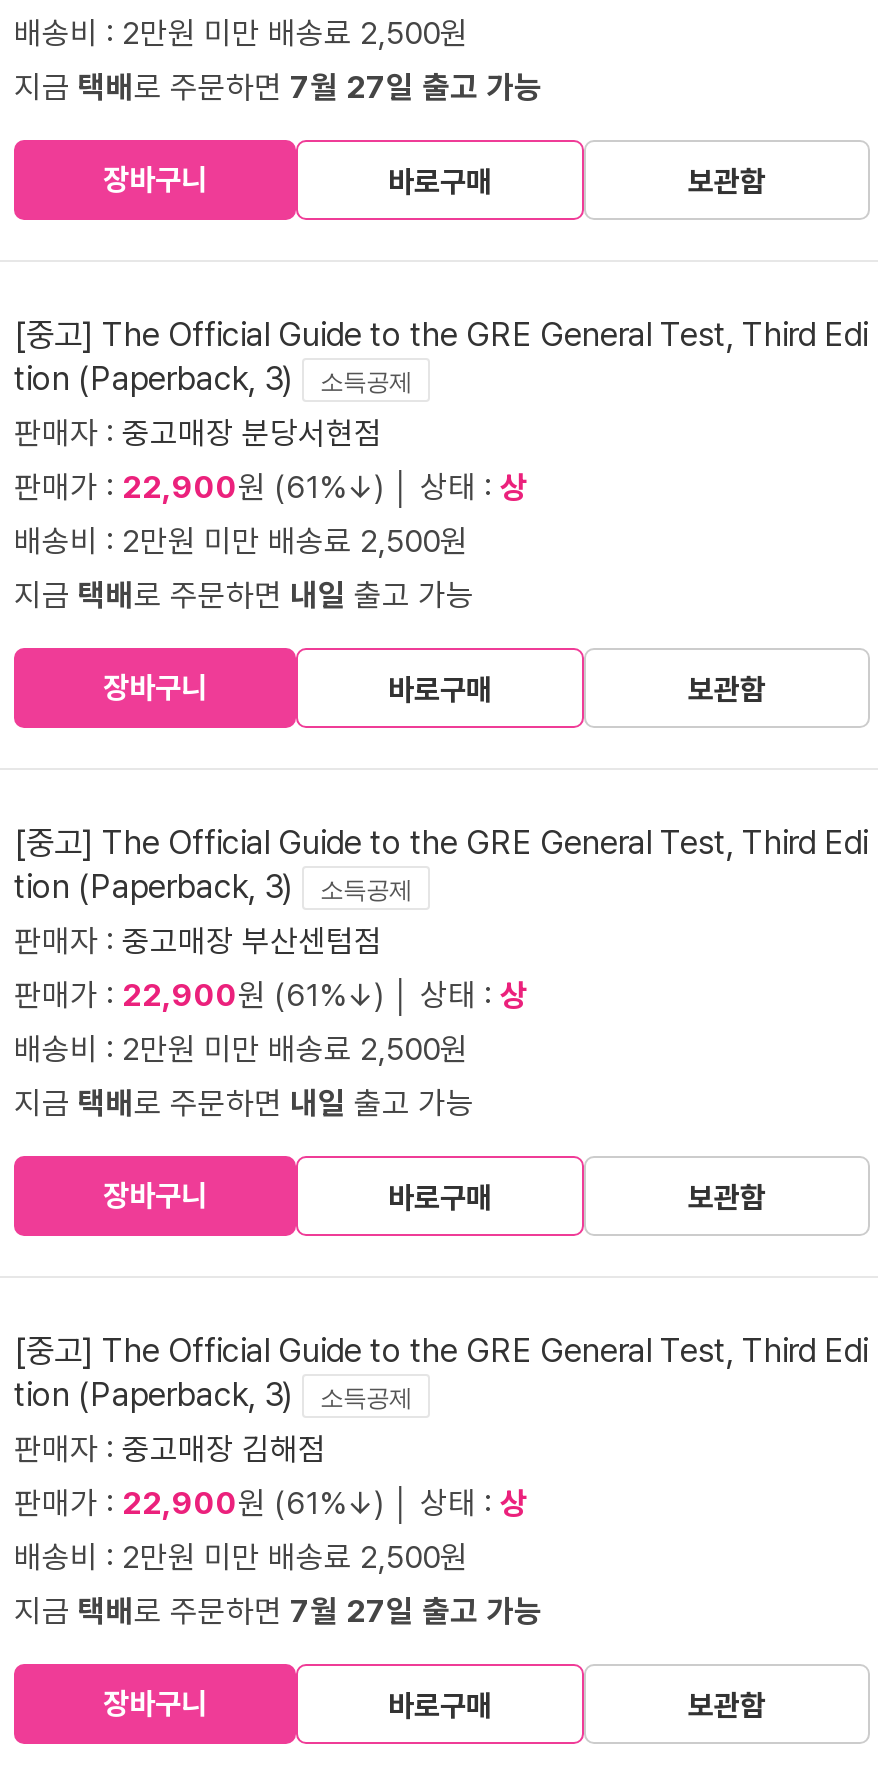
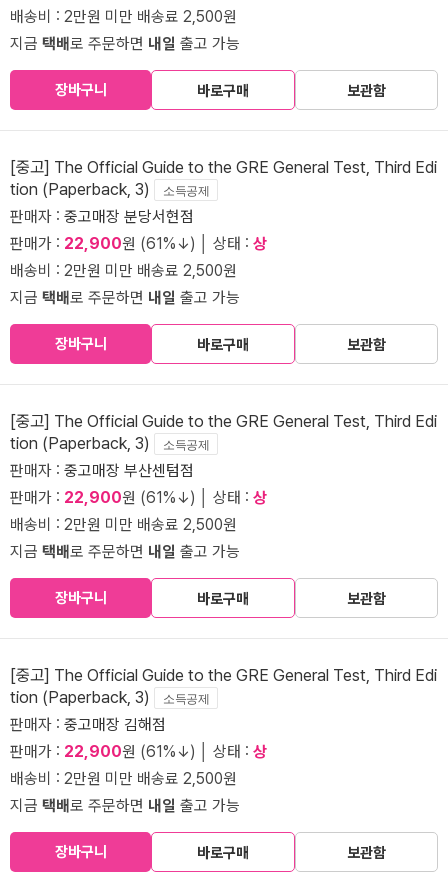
- 지금 택배로 주문하면 7월 27일 출고 가능
+ 지금 택배로 주문하면 내일 출고 가능

- 지금 택배로 주문하면 7월 27일 출고 가능
+ 지금 택배로 주문하면 내일 출고 가능
